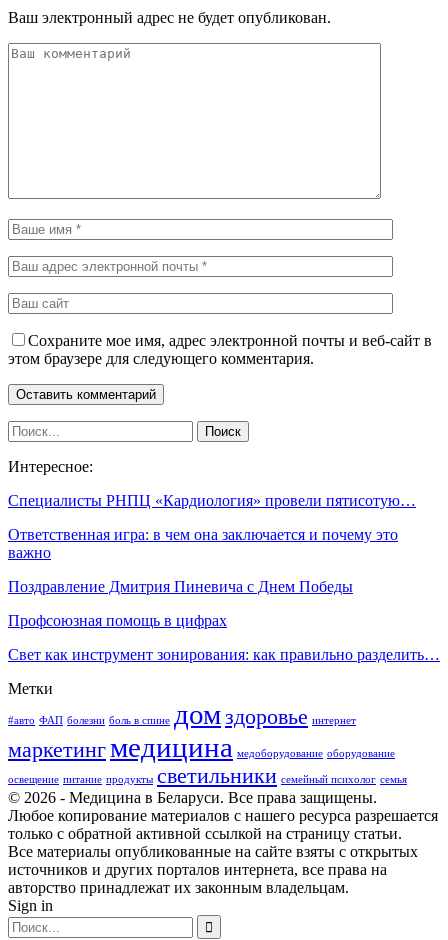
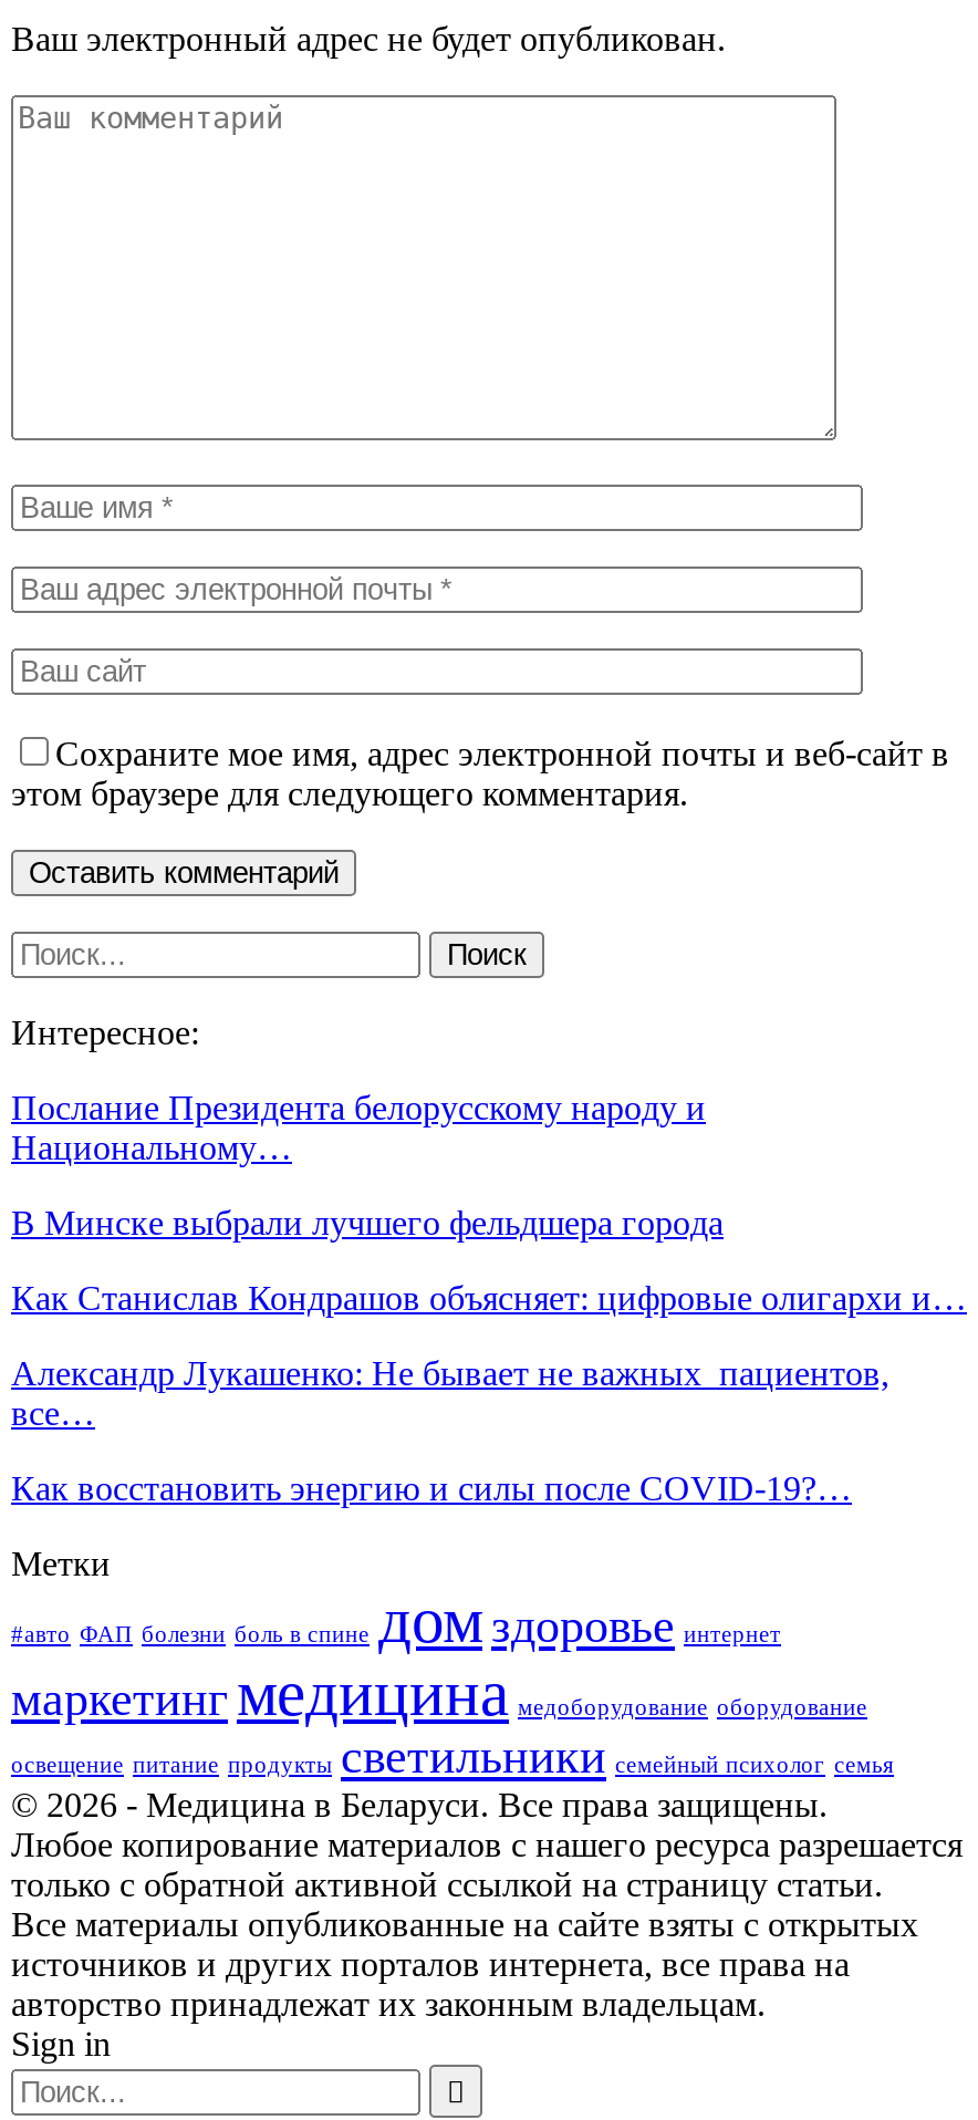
- Специалисты РНПЦ «Кардиология» провели пятисотую…
+ Послание Президента белорусскому народу и
+ Национальному…

- Ответственная игра: в чем она заключается и почему это
- важно
+ В Минске выбрали лучшего фельдшера города

- Поздравление Дмитрия Пиневича с Днем Победы
+ Как Станислав Кондрашов объясняет: цифровые олигархи и…

- Профсоюзная помощь в цифрах
+ Александр Лукашенко: Не бывает не важных пациентов,
+ все…

- Свет как инструмент зонирования: как правильно разделить…
+ Как восстановить энергию и силы после COVID-19?…
